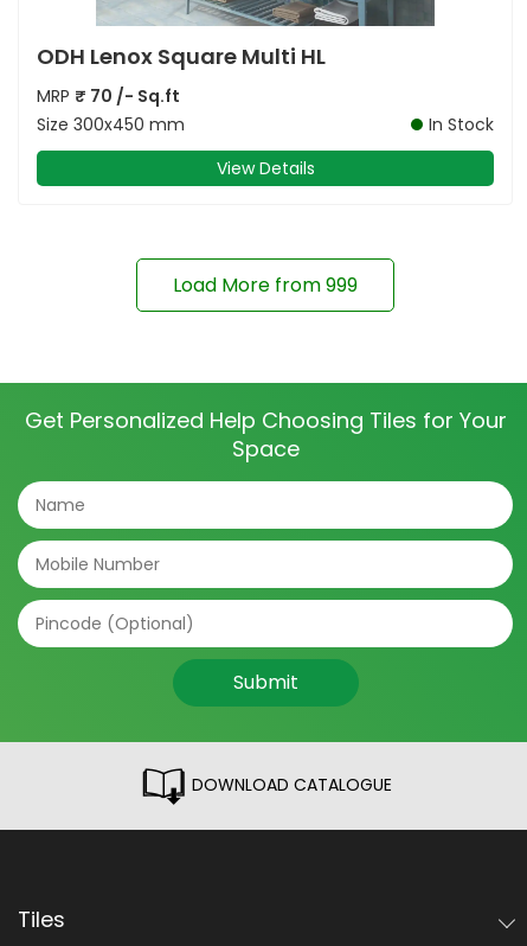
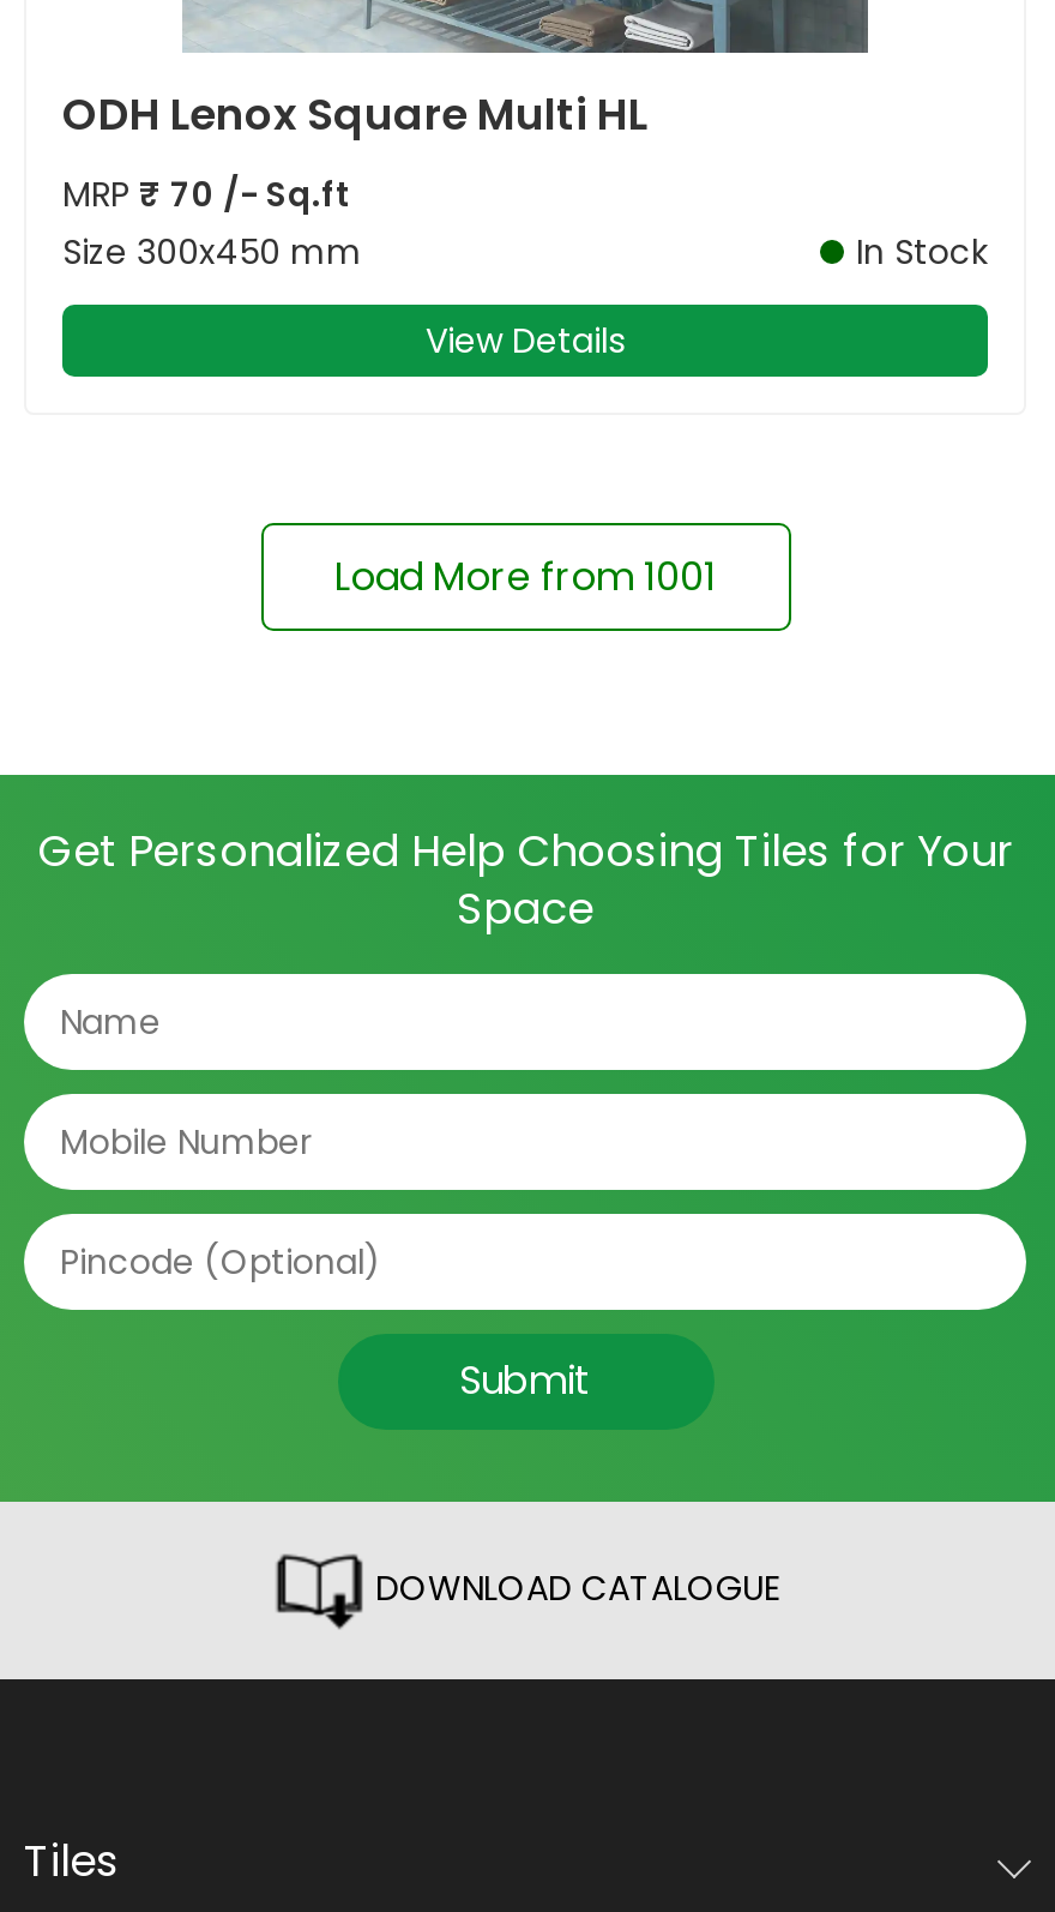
- Load More from 999
+ Load More from 1001
